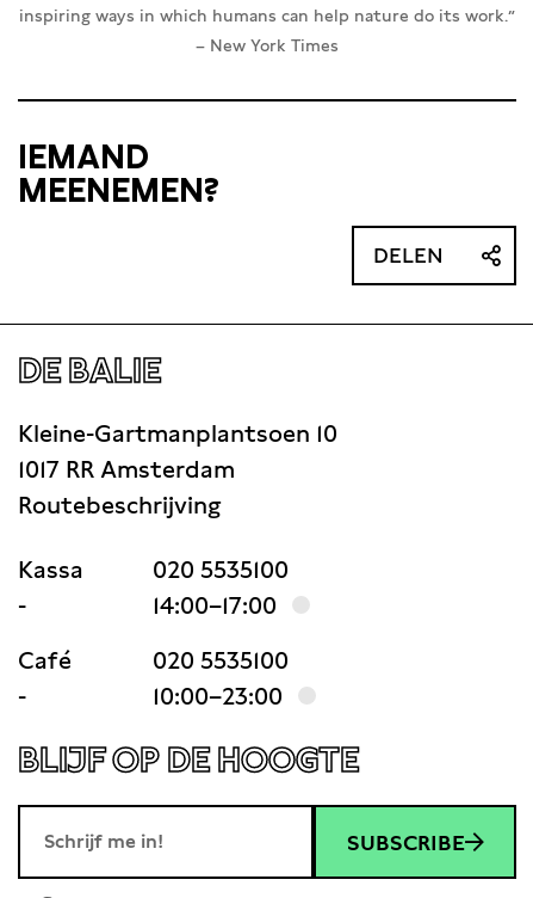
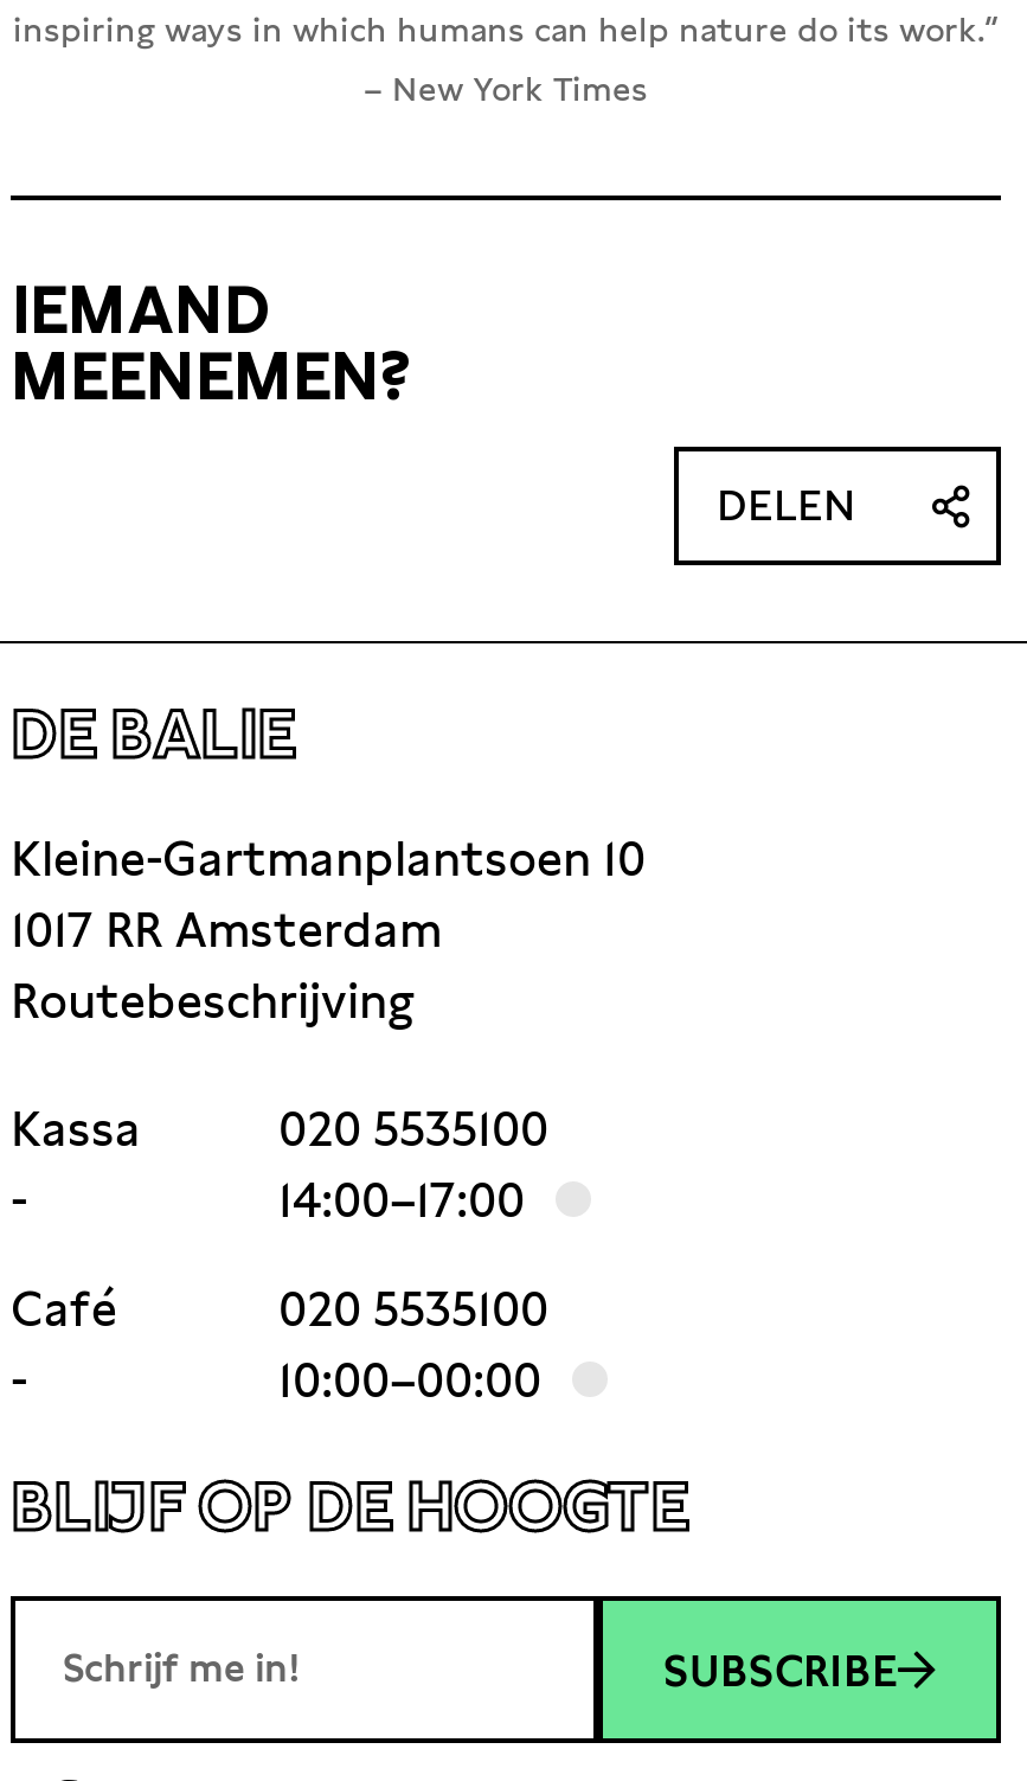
- 10:00–23:00
+ 10:00–00:00
